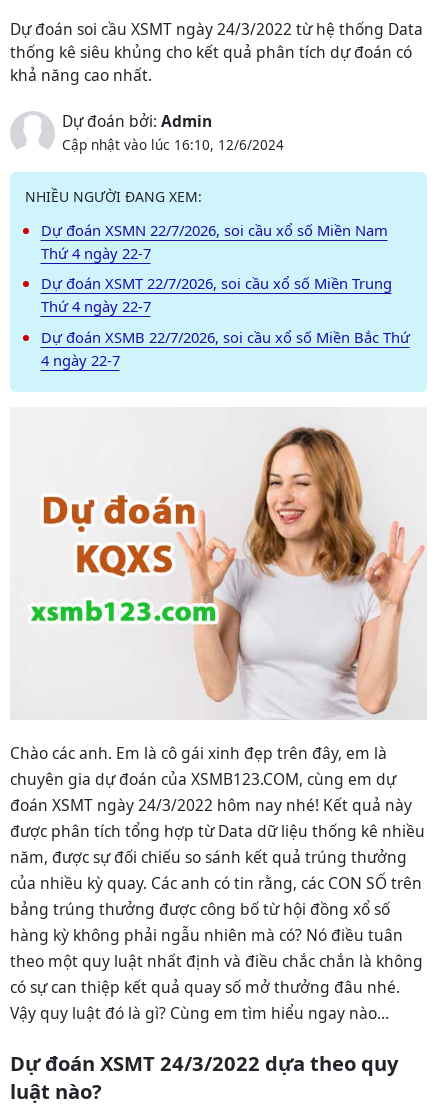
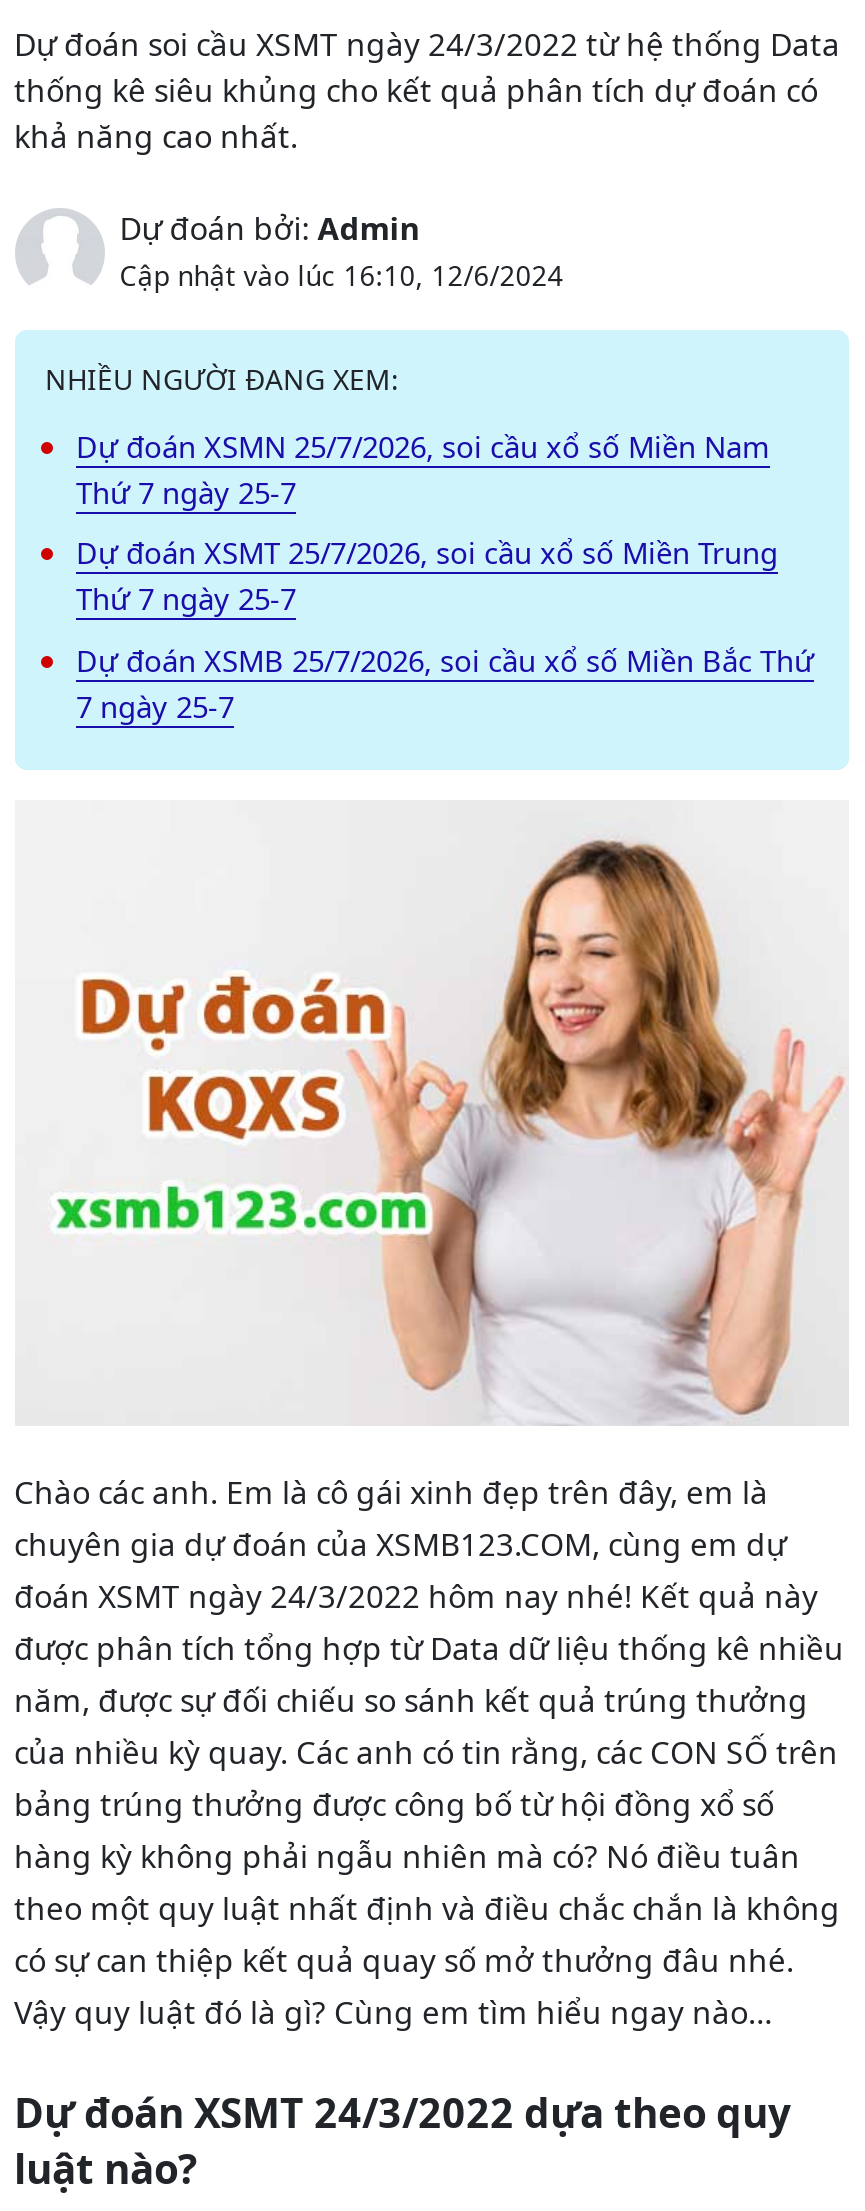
- Dự đoán XSMN 22/7/2026, soi cầu xổ số Miền Nam
+ Dự đoán XSMN 25/7/2026, soi cầu xổ số Miền Nam

- Thứ 4 ngày 22-7
+ Thứ 7 ngày 25-7

- Dự đoán XSMT 22/7/2026, soi cầu xổ số Miền Trung
+ Dự đoán XSMT 25/7/2026, soi cầu xổ số Miền Trung

- Thứ 4 ngày 22-7
+ Thứ 7 ngày 25-7

- Dự đoán XSMB 22/7/2026, soi cầu xổ số Miền Bắc Thứ
+ Dự đoán XSMB 25/7/2026, soi cầu xổ số Miền Bắc Thứ

- 4 ngày 22-7
+ 7 ngày 25-7
